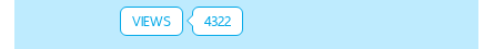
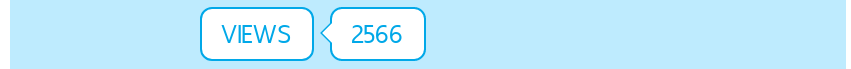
- VIEWS 4322
+ VIEWS 2566
